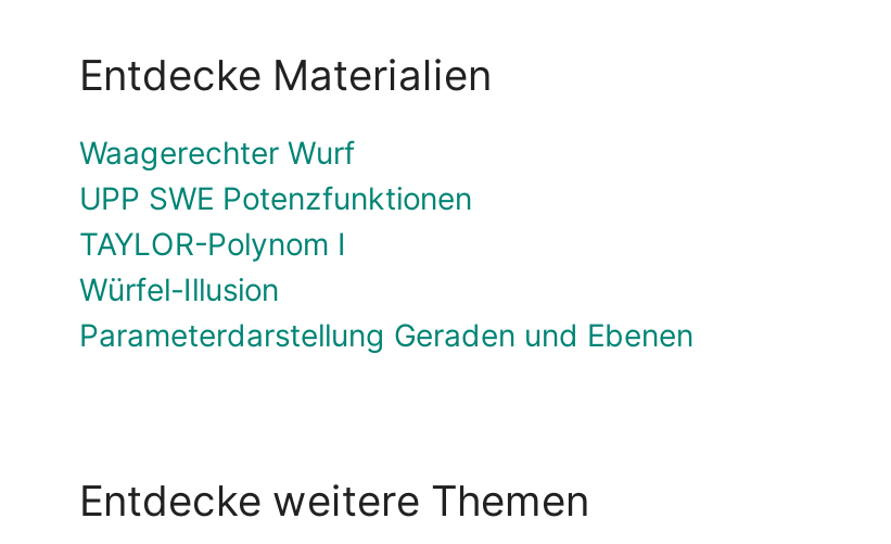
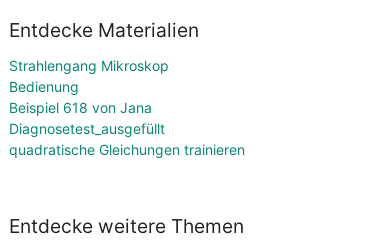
- Waagerechter Wurf
- UPP SWE Potenzfunktionen
- TAYLOR-Polynom I
- Würfel-Illusion
- Parameterdarstellung Geraden und Ebenen
+ Strahlengang Mikroskop
+ Bedienung
+ Beispiel 618 von Jana
+ Diagnosetest_ausgefüllt
+ quadratische Gleichungen trainieren
